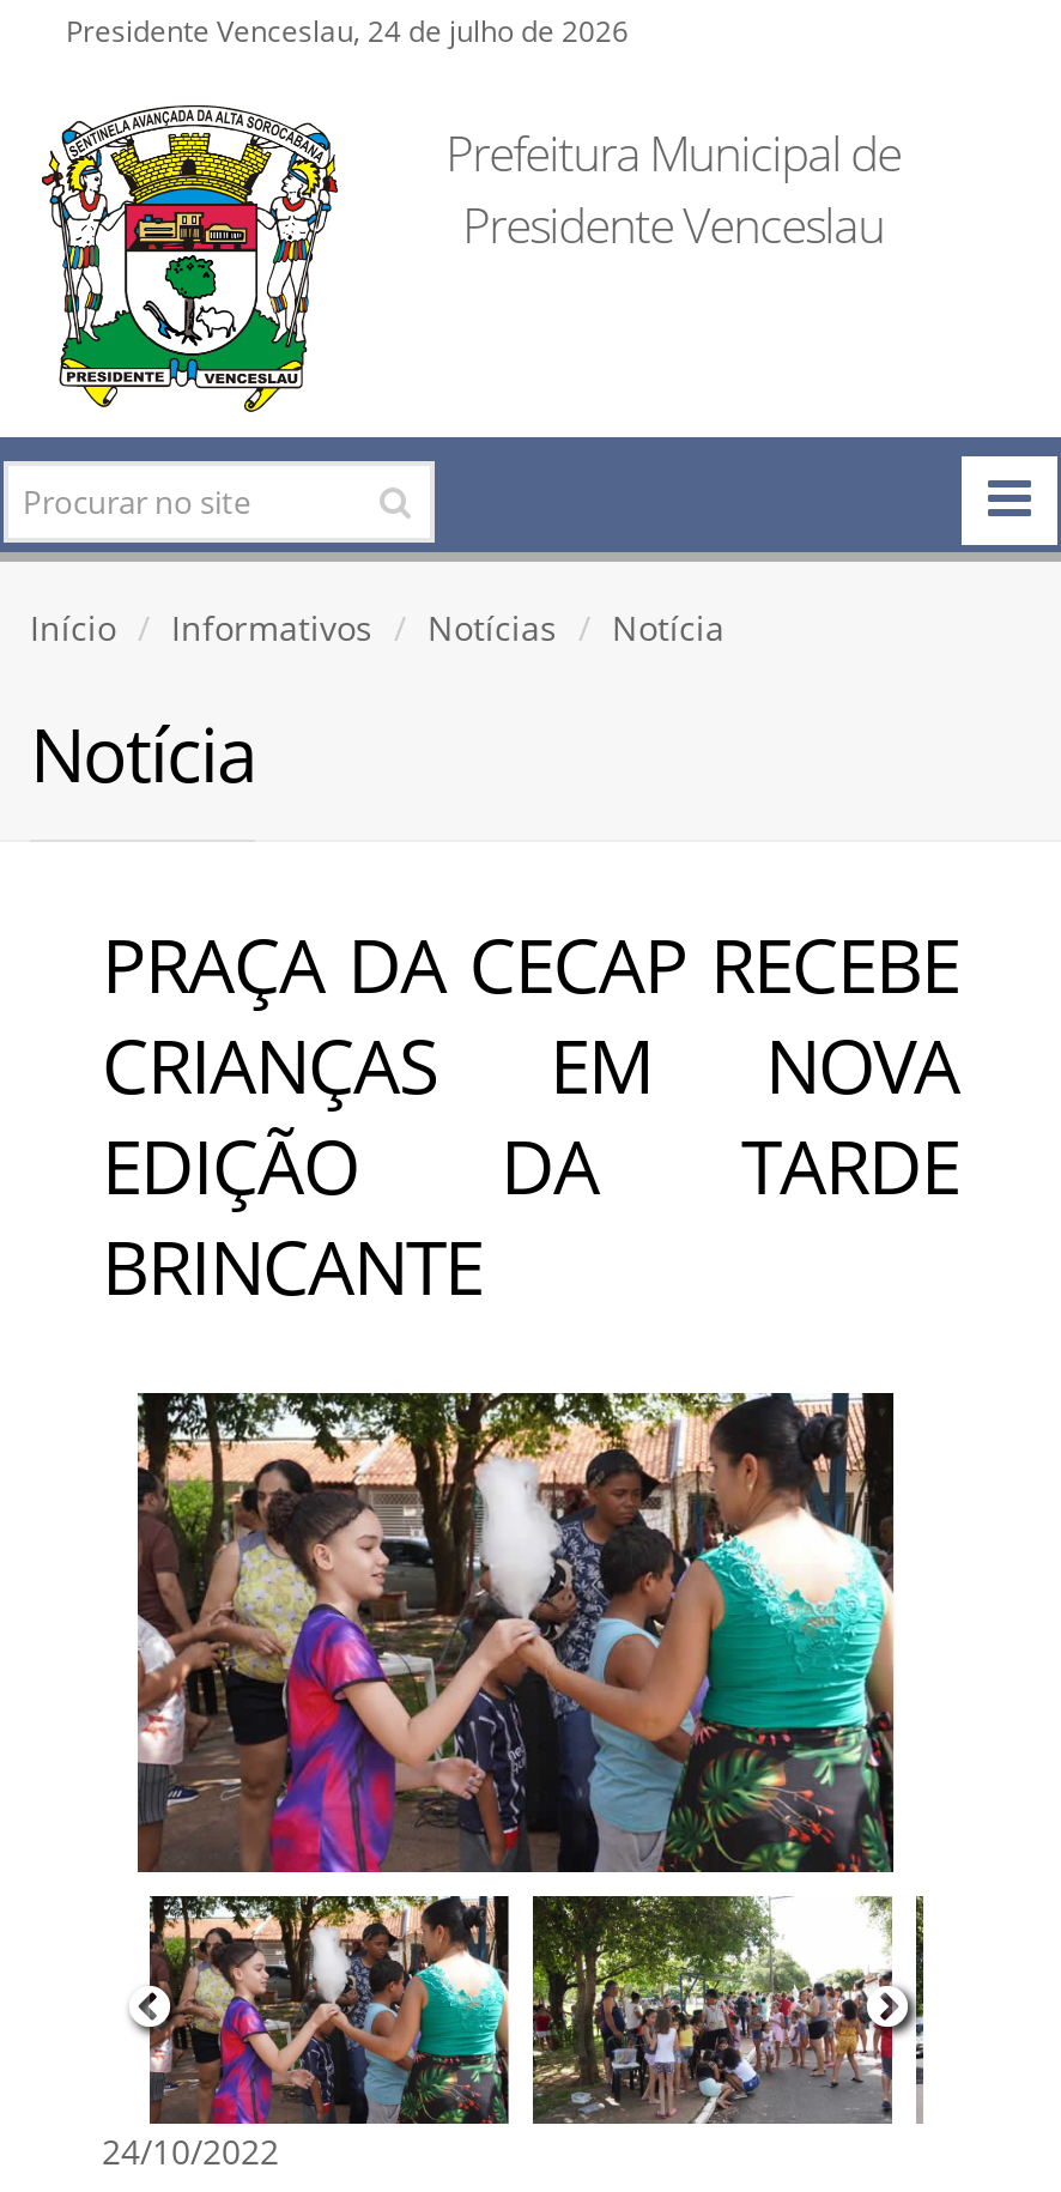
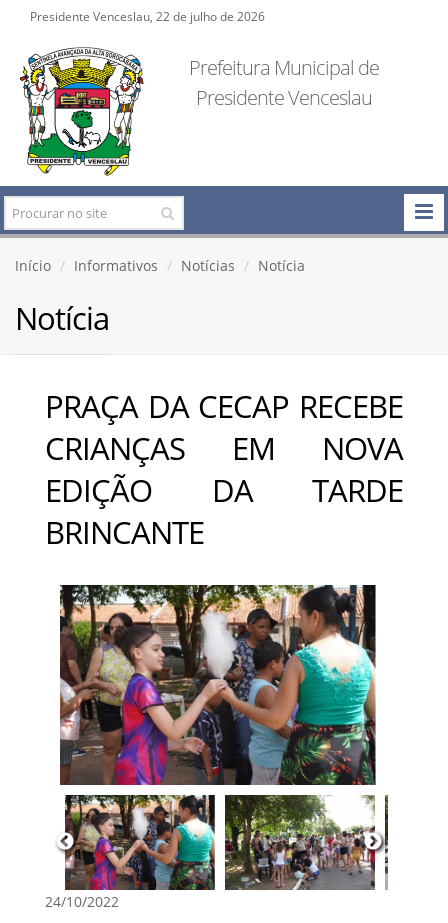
- Presidente Venceslau, 24 de julho de 2026
+ Presidente Venceslau, 22 de julho de 2026
